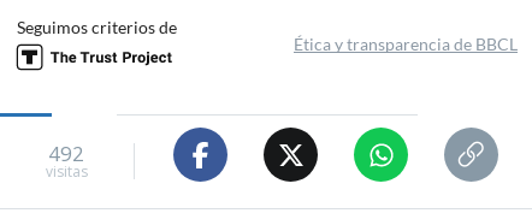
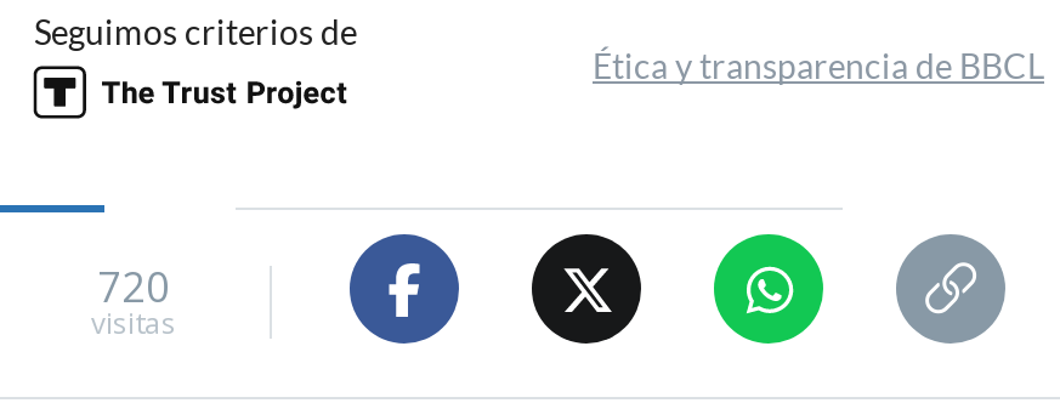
- 492
+ 720
